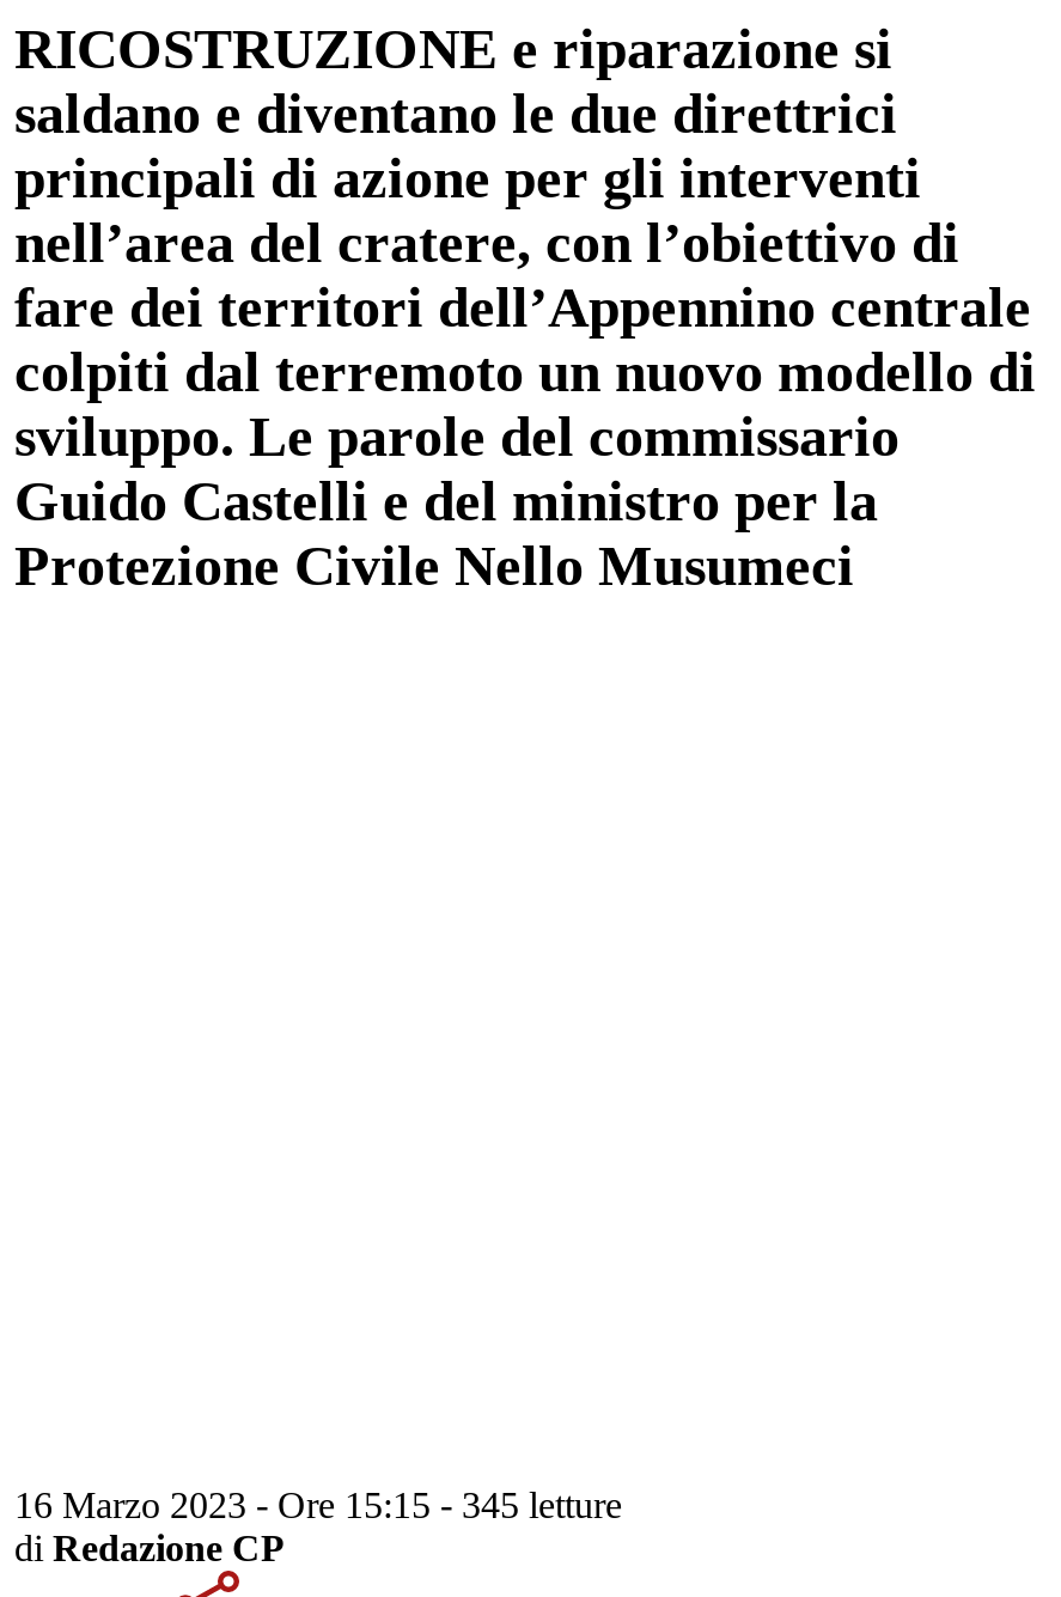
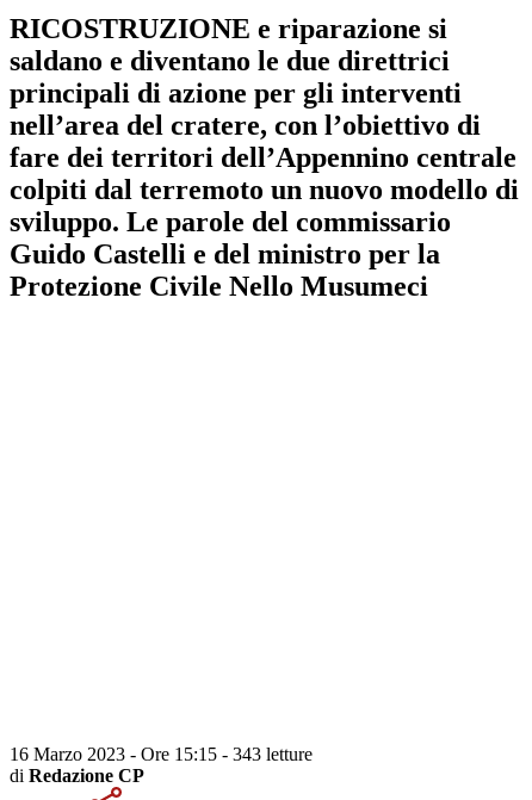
- 16 Marzo 2023 - Ore 15:15 - 345 letture
+ 16 Marzo 2023 - Ore 15:15 - 343 letture
